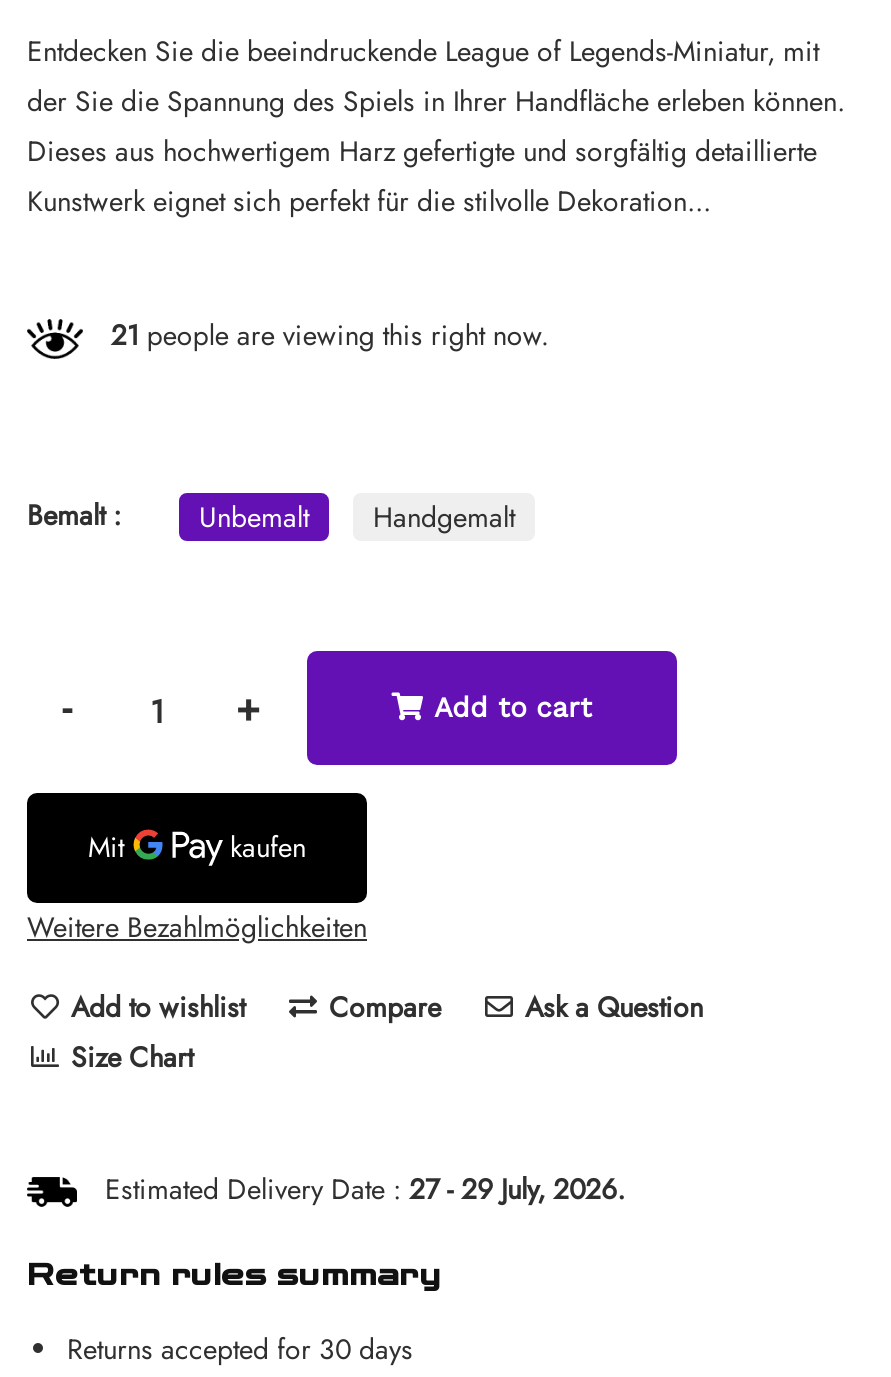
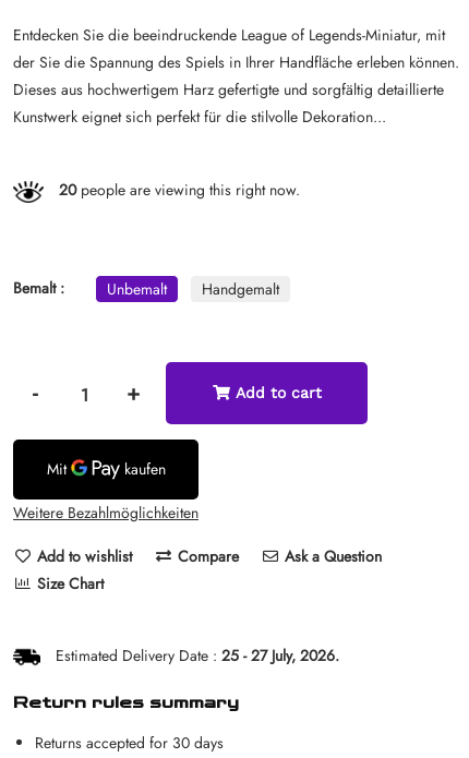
- 21 people are viewing this right now.
+ 20 people are viewing this right now.

- Estimated Delivery Date : 27 - 29 July, 2026.
+ Estimated Delivery Date : 25 - 27 July, 2026.
